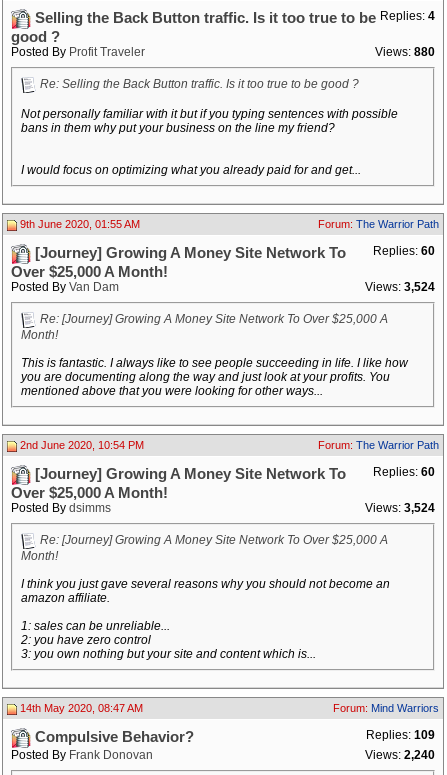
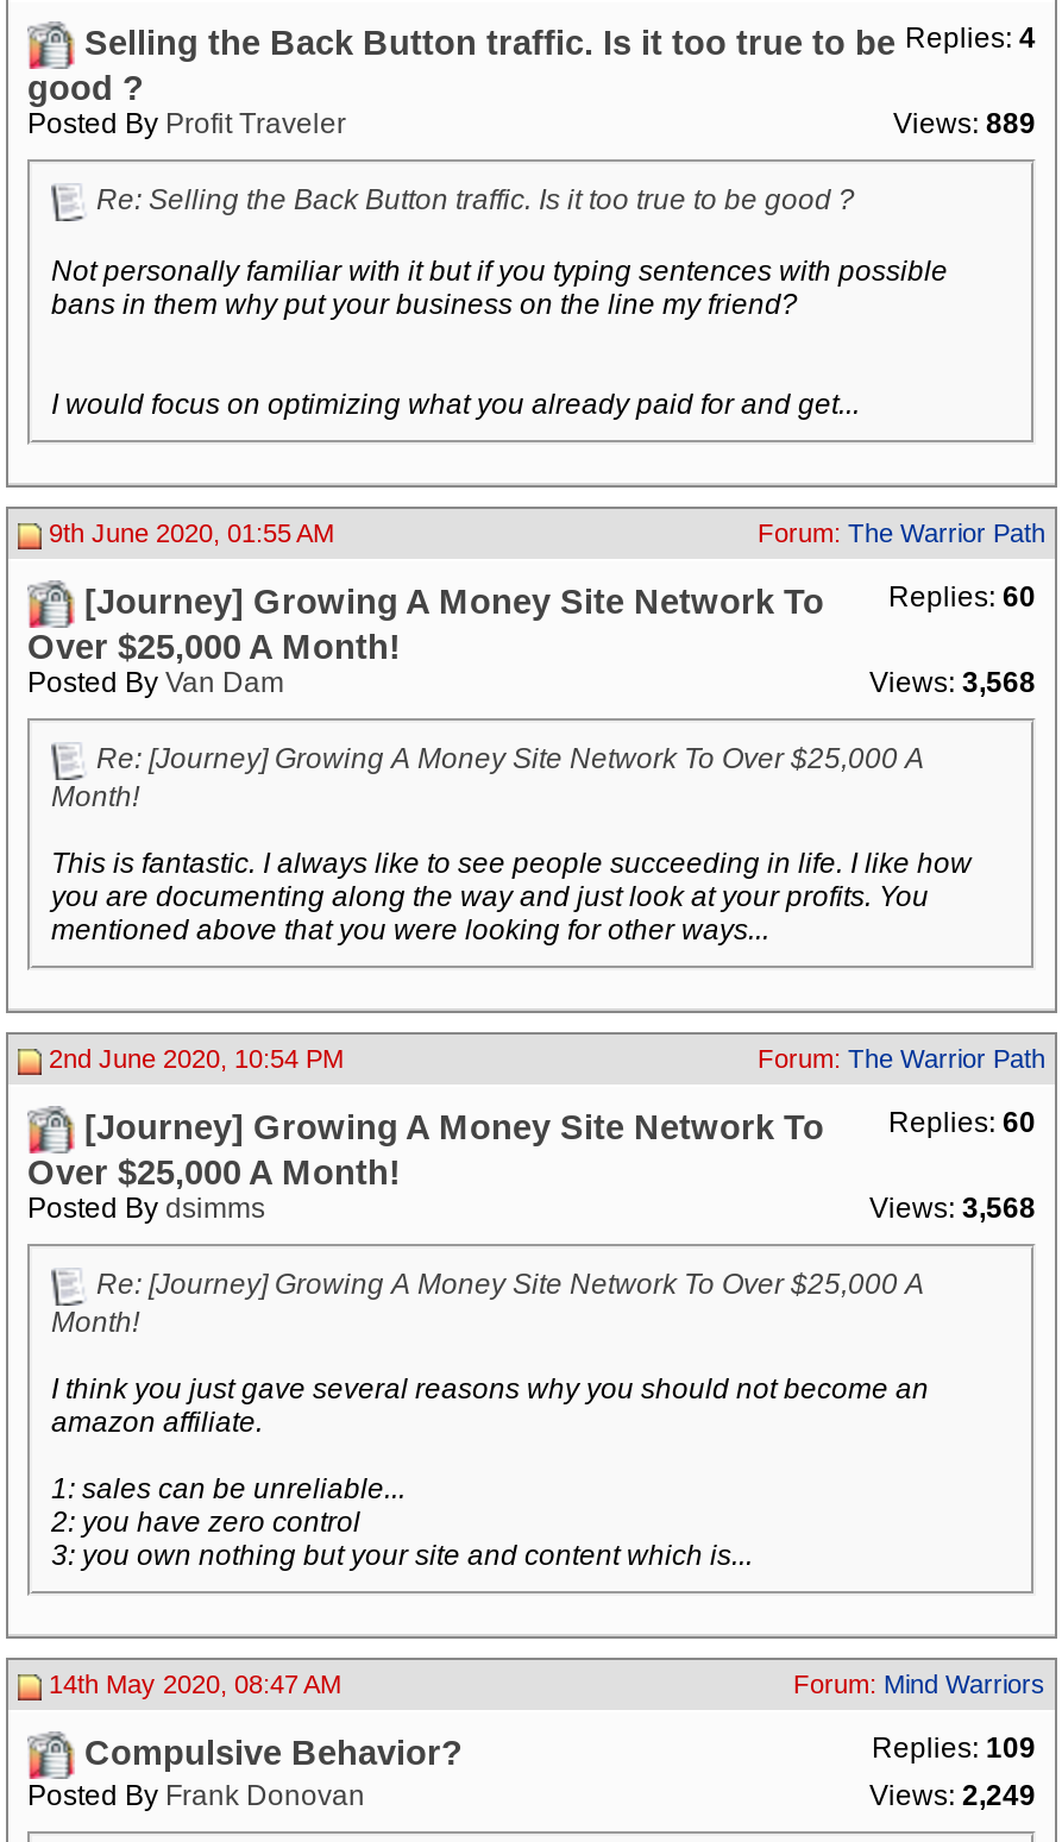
- Views: 880
+ Views: 889

- Views: 3,524
+ Views: 3,568

- Views: 3,524
+ Views: 3,568

- Views: 2,240
+ Views: 2,249
